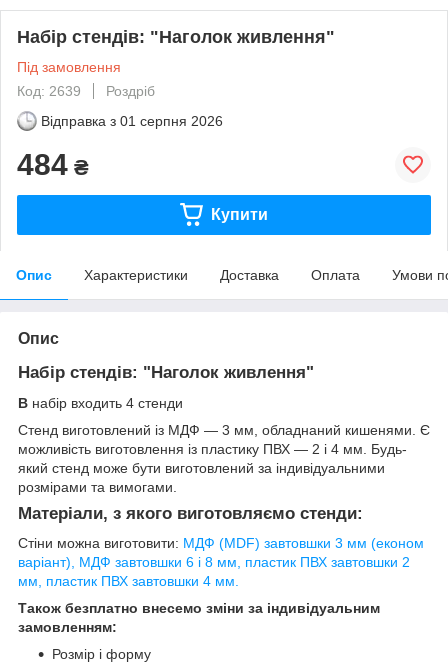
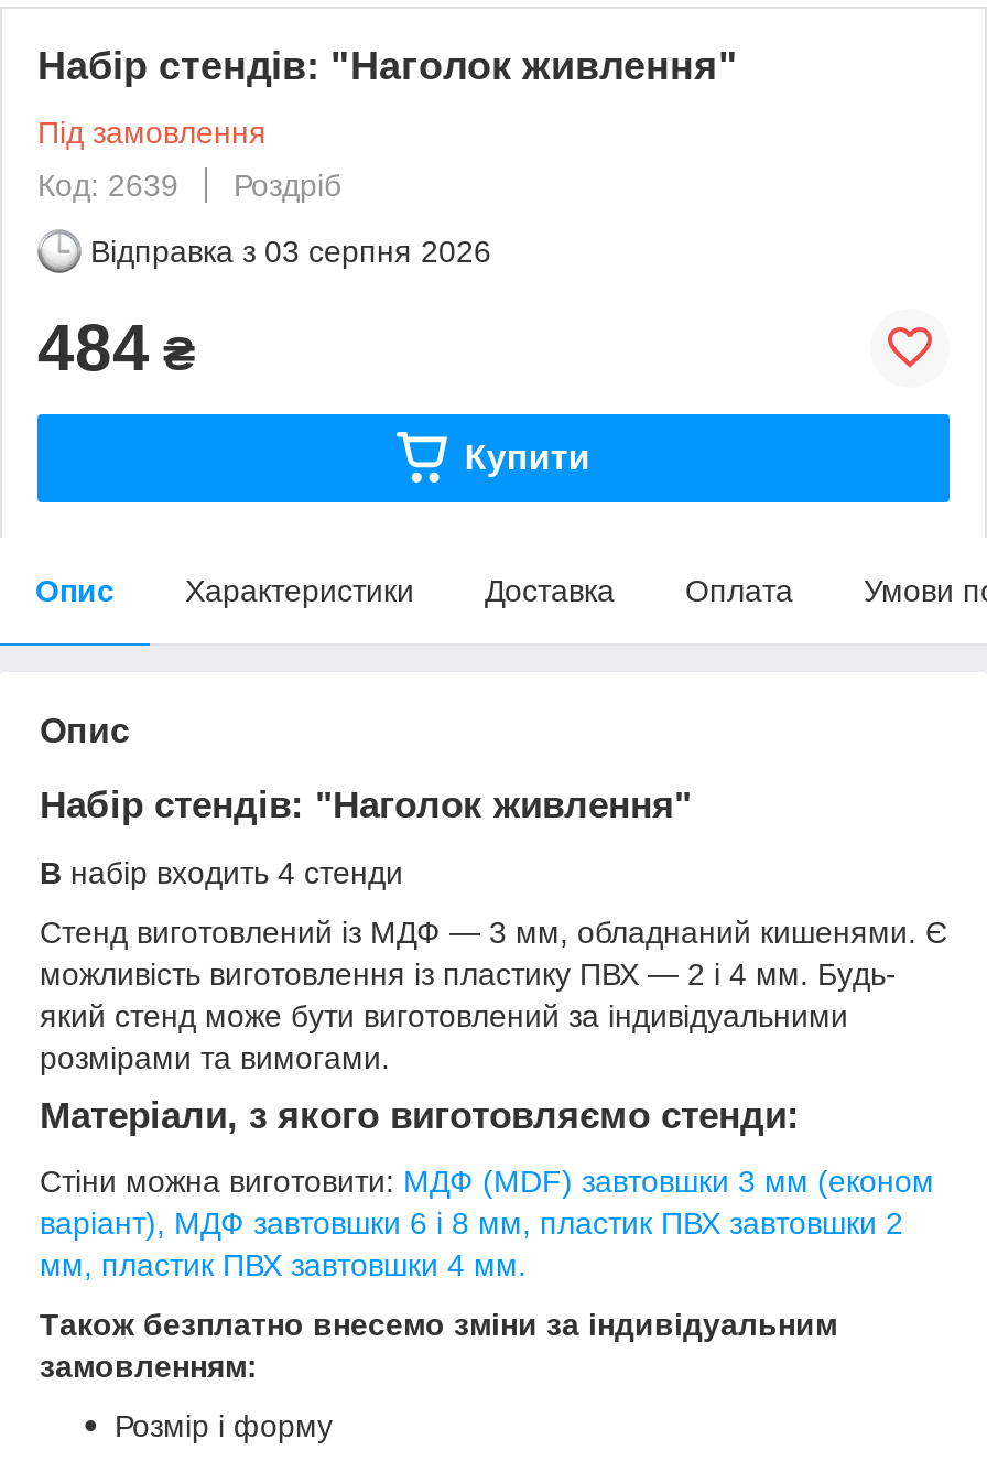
- Відправка з 01 серпня 2026
+ Відправка з 03 серпня 2026
